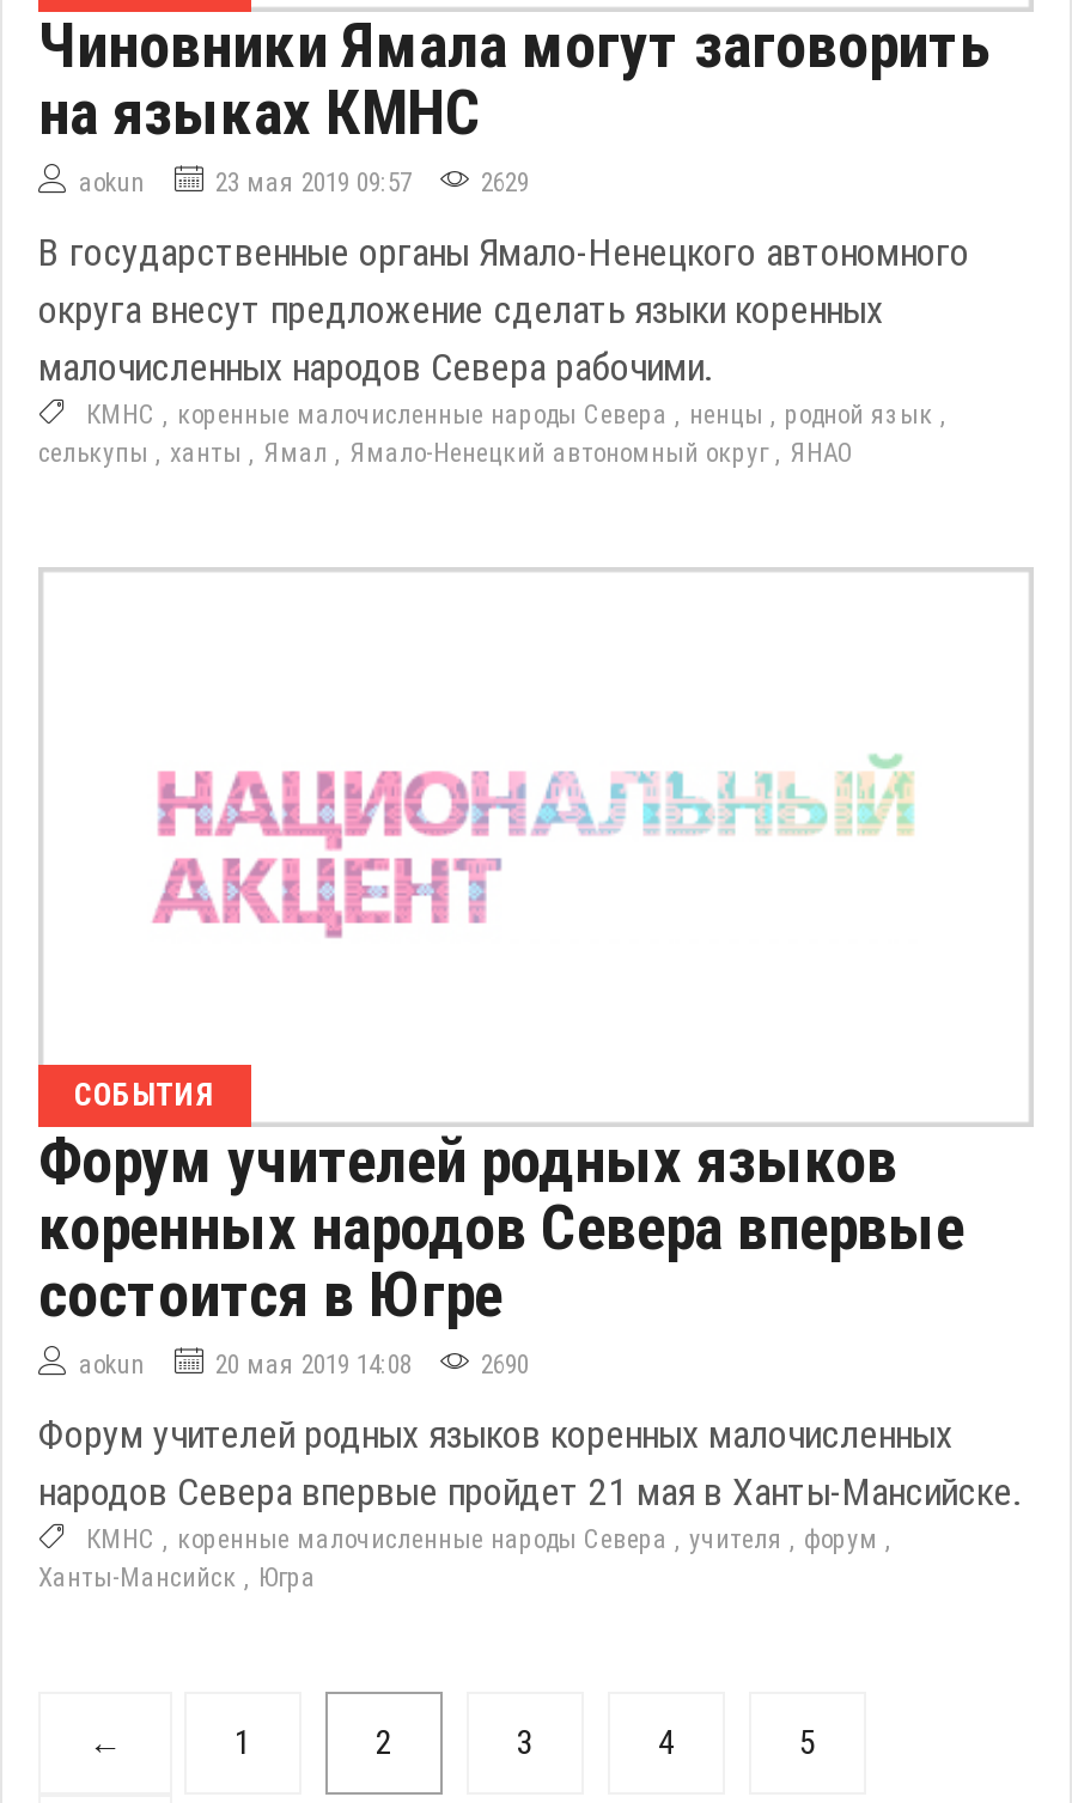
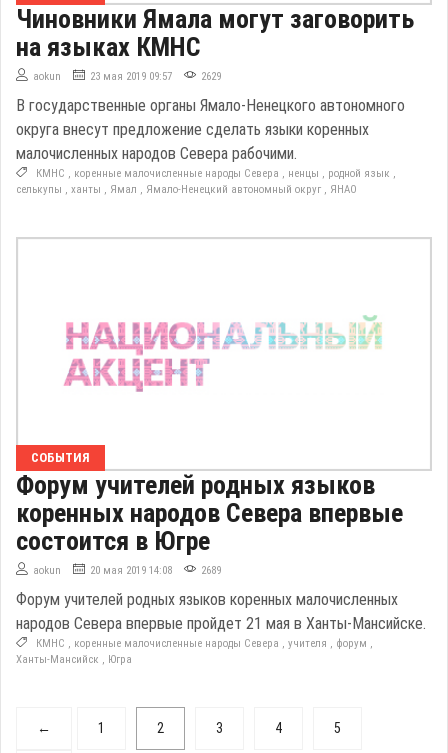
- 2690
+ 2689
